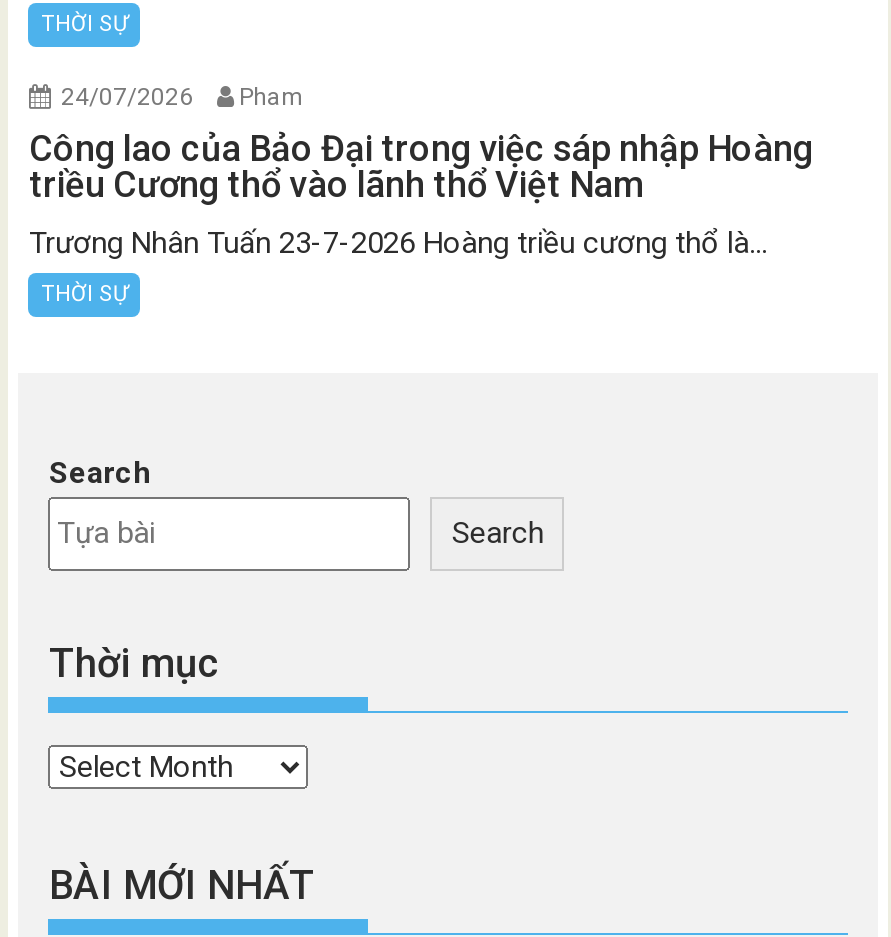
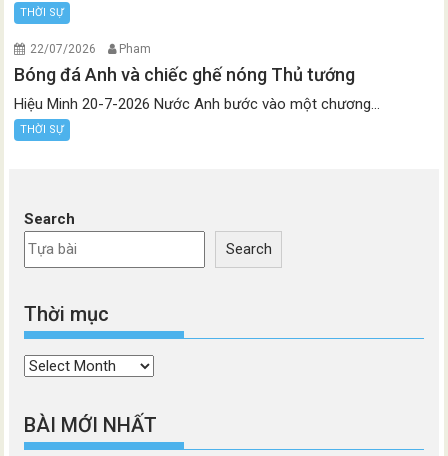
- 24/07/2026 Pham
+ 22/07/2026 Pham

- Công lao của Bảo Đại trong việc sáp nhập Hoàng
- triều Cương thổ vào lãnh thổ Việt Nam
+ Bóng đá Anh và chiếc ghế nóng Thủ tướng

- Trương Nhân Tuấn 23-7-2026 Hoàng triều cương thổ là...
+ Hiệu Minh 20-7-2026 Nước Anh bước vào một chương...
